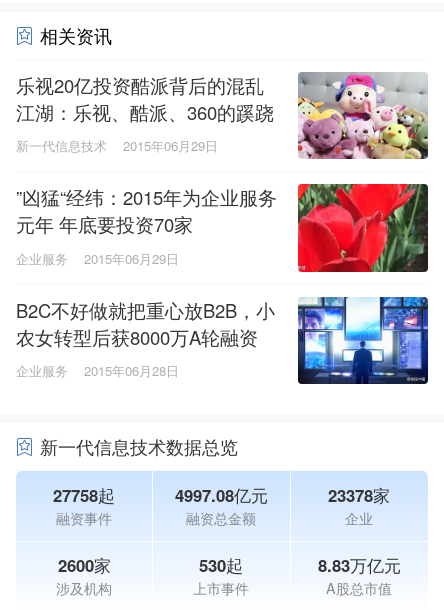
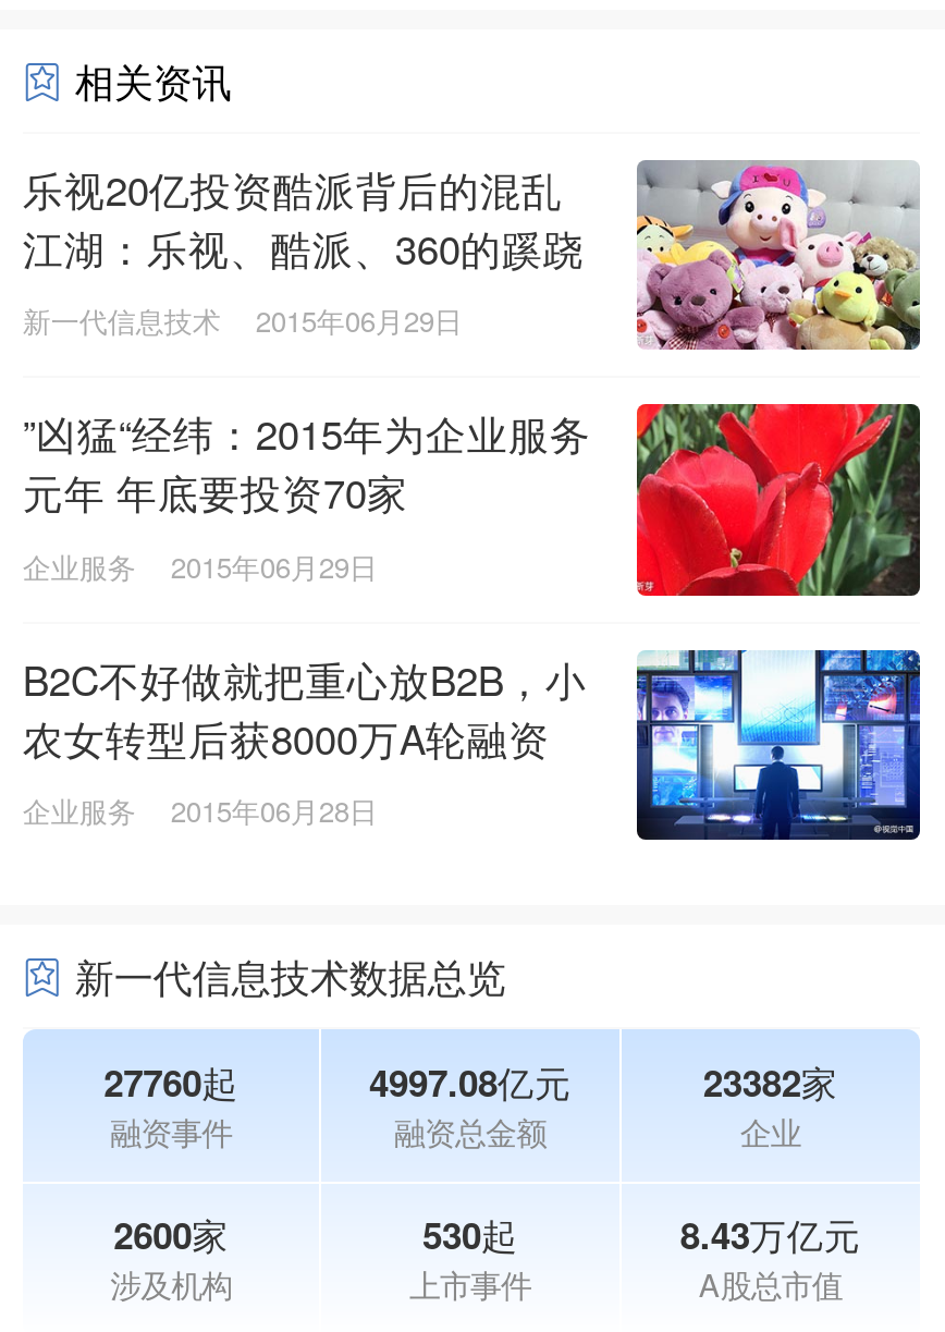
- 27758起
+ 27760起

- 23378家
+ 23382家

- 8.83万亿元
+ 8.43万亿元
